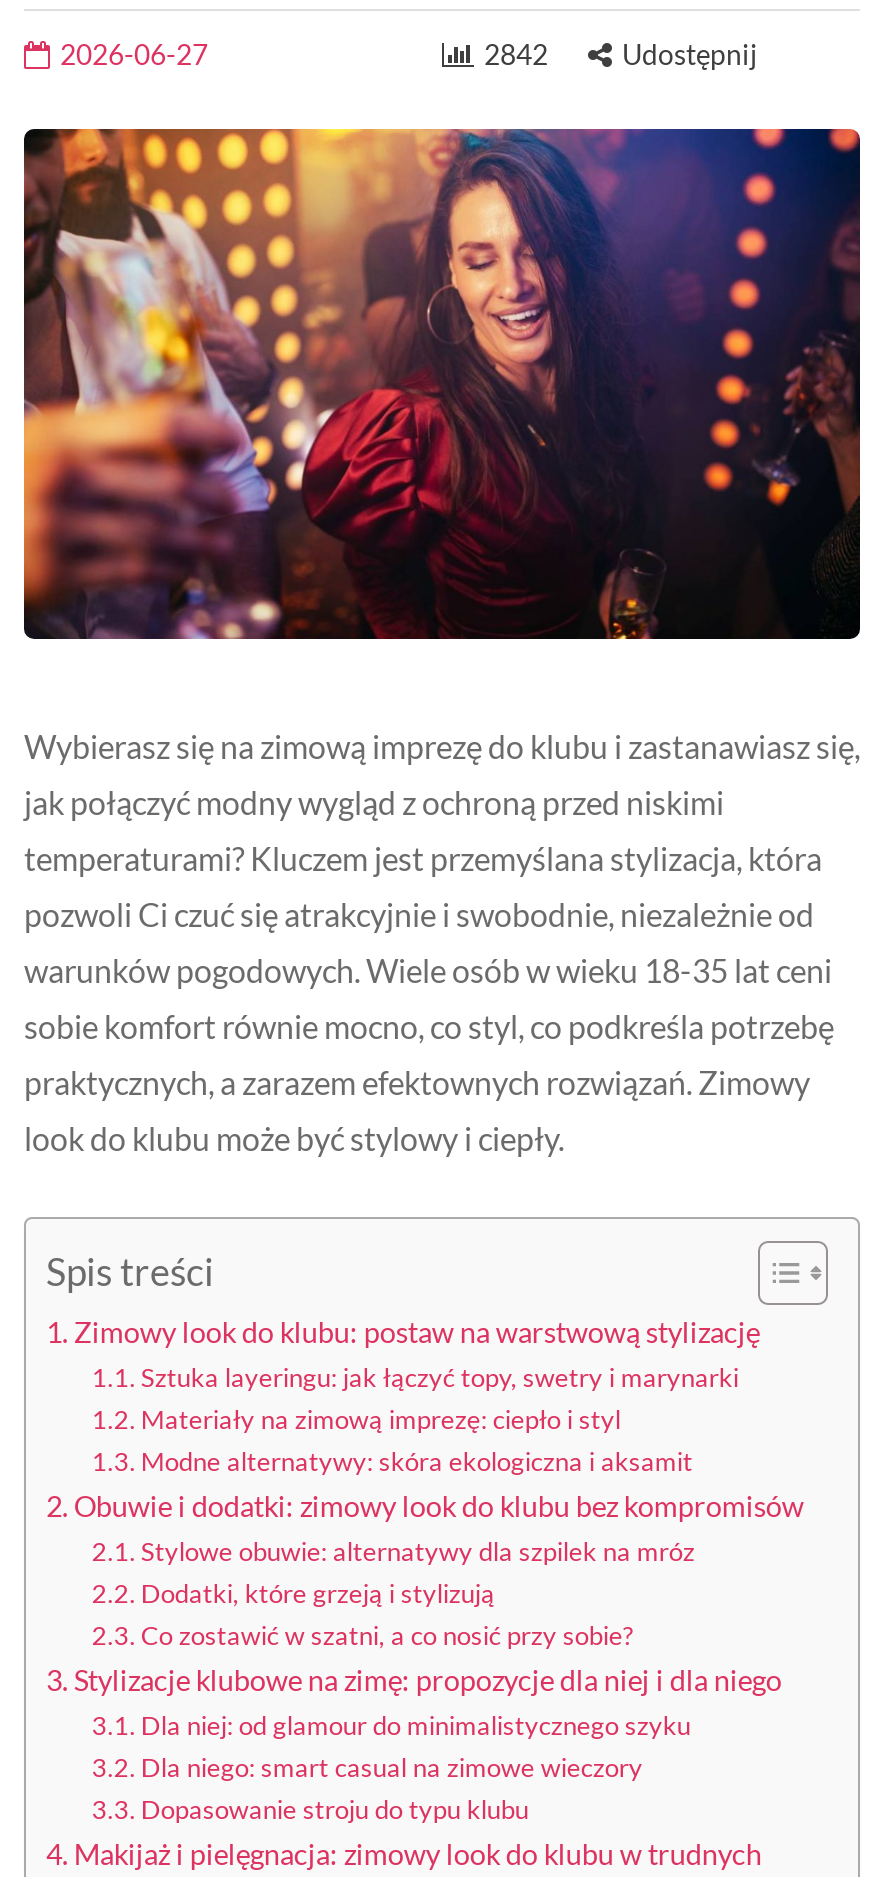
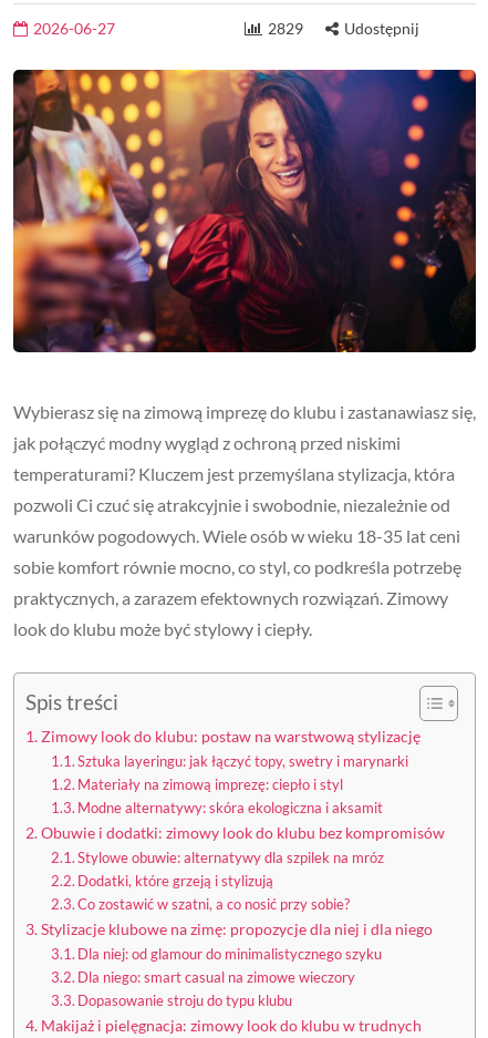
- 2842
+ 2829
